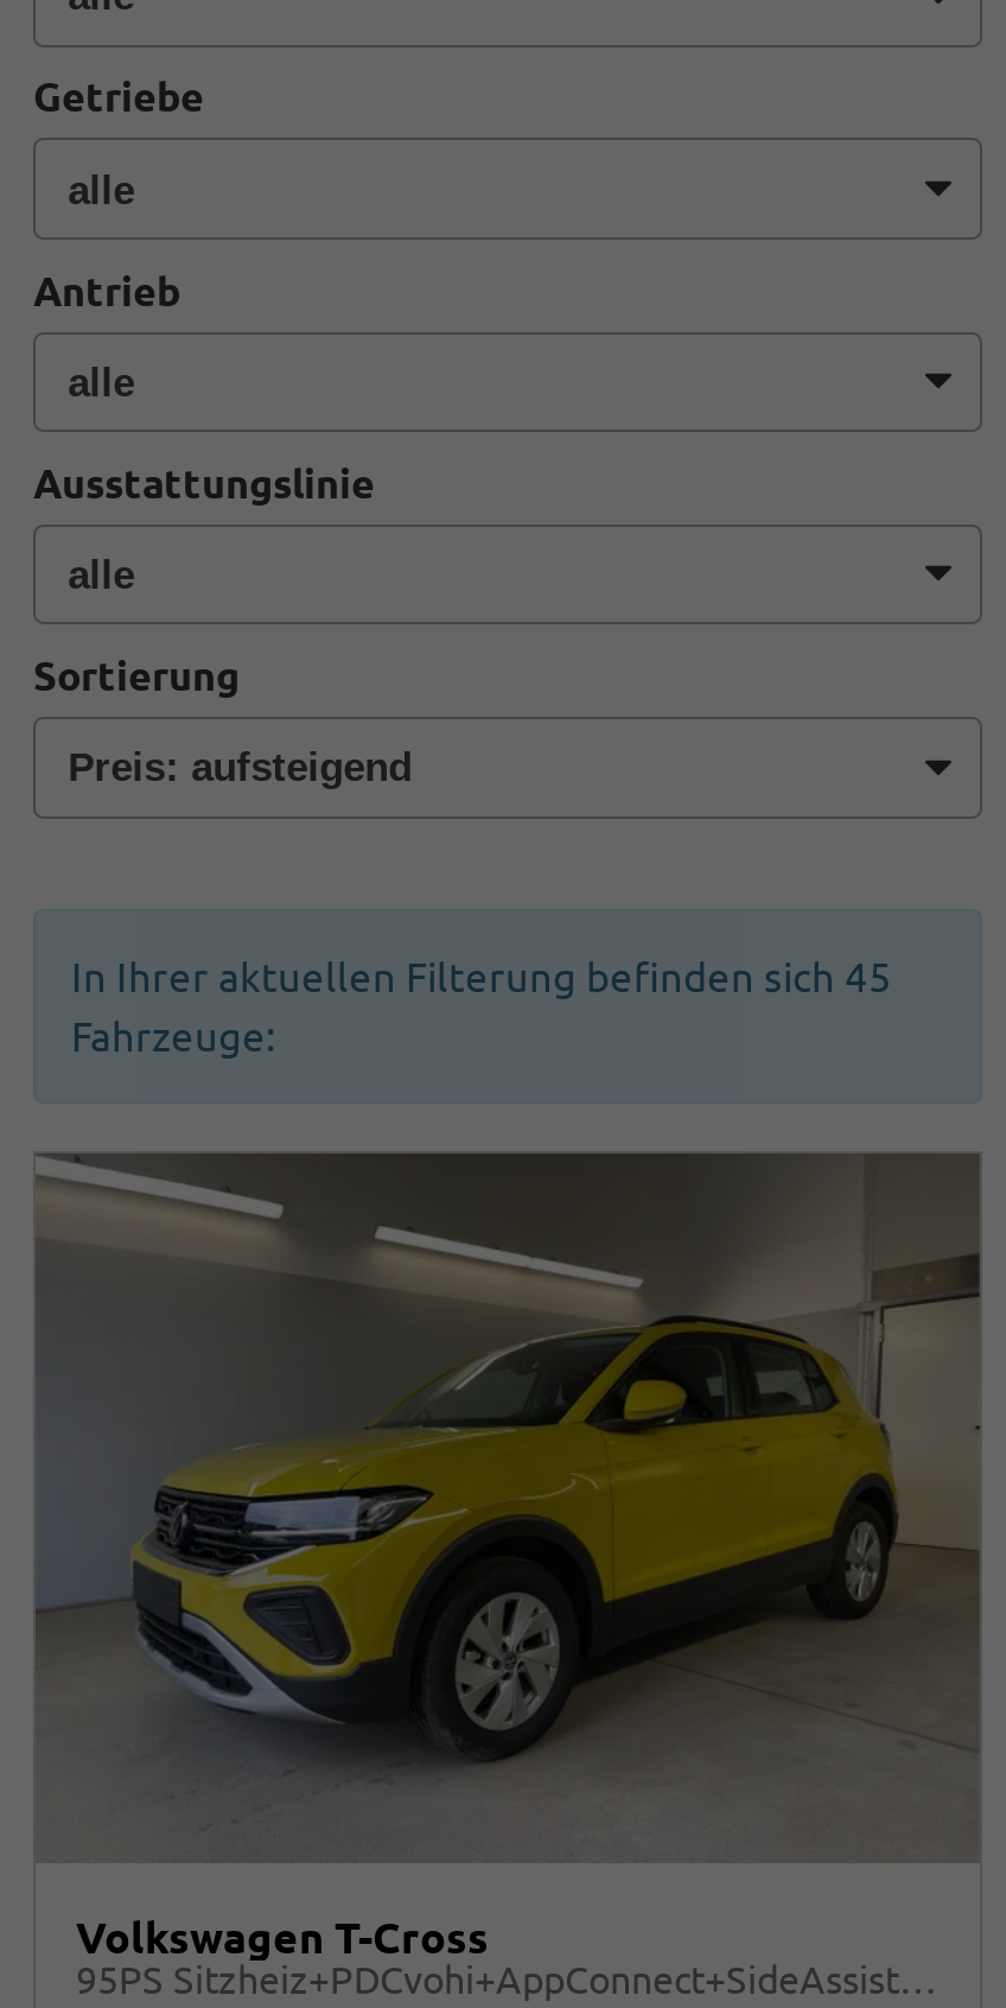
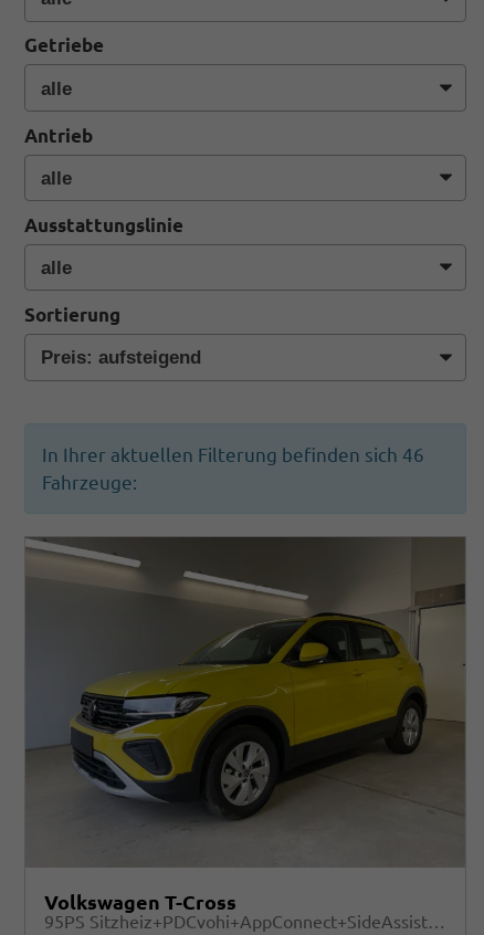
- In Ihrer aktuellen Filterung befinden sich 45
+ In Ihrer aktuellen Filterung befinden sich 46
